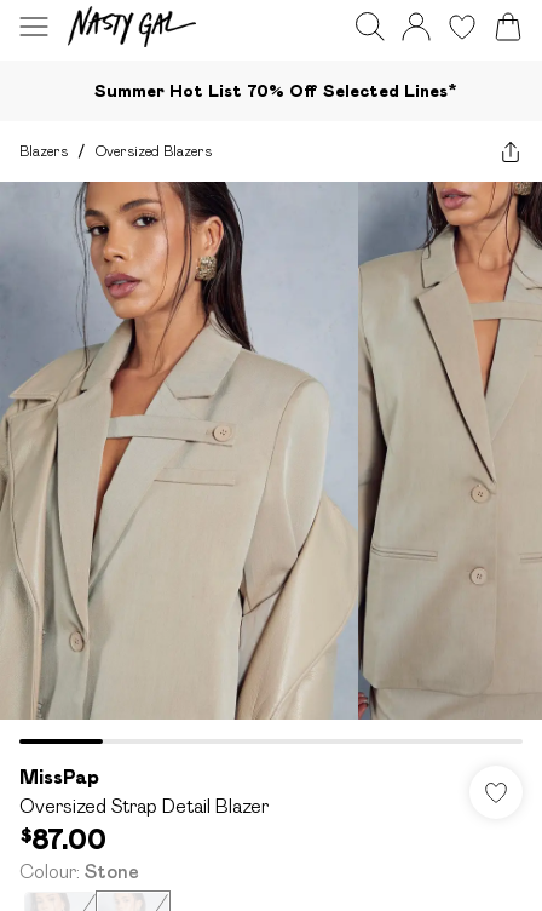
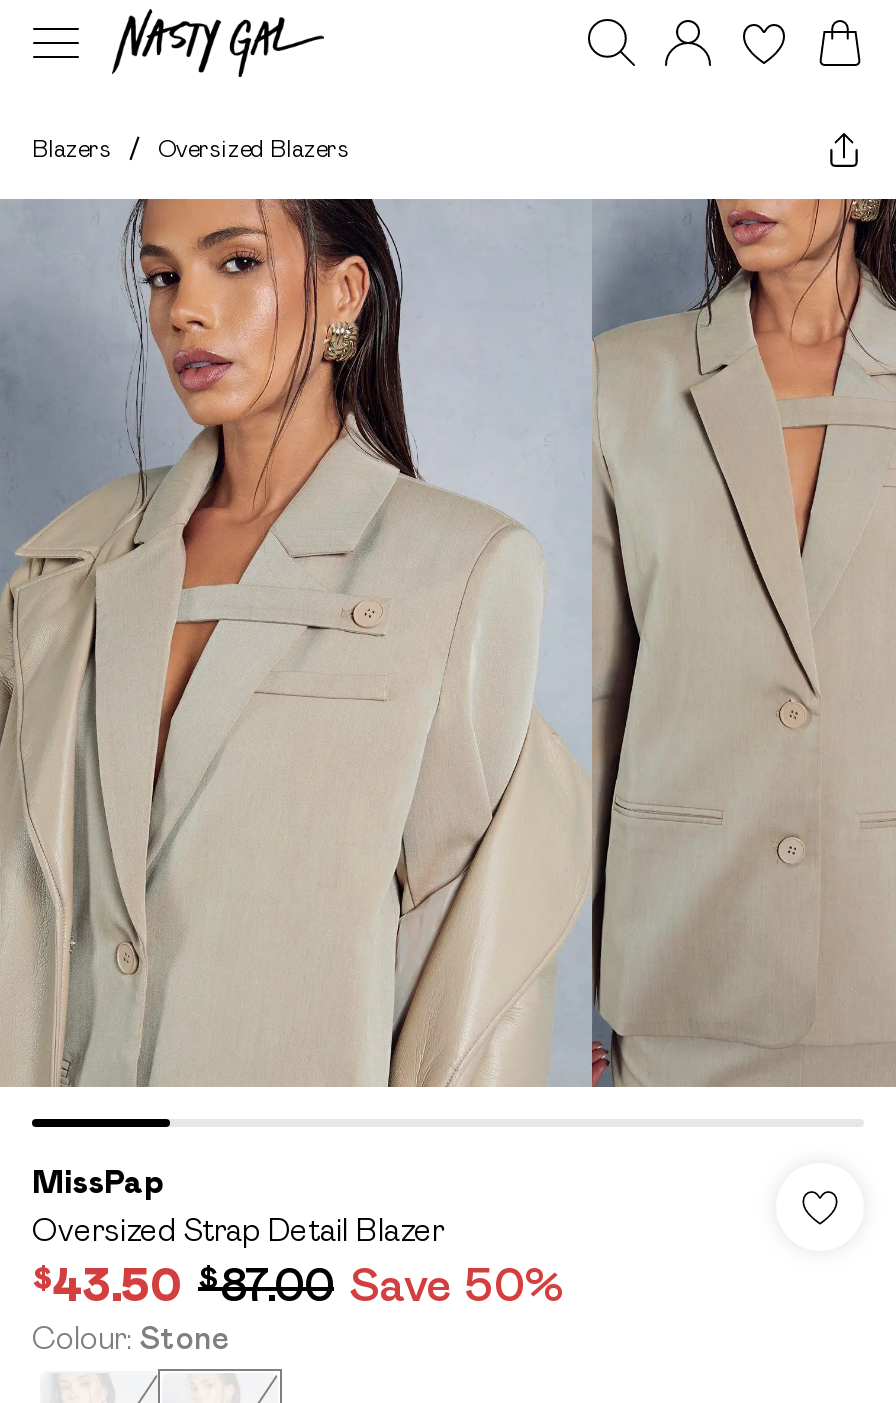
- Summer Hot List 70% Off Selected Lines*

- $87.00
+ $43.50 $87.00 Save 50%
